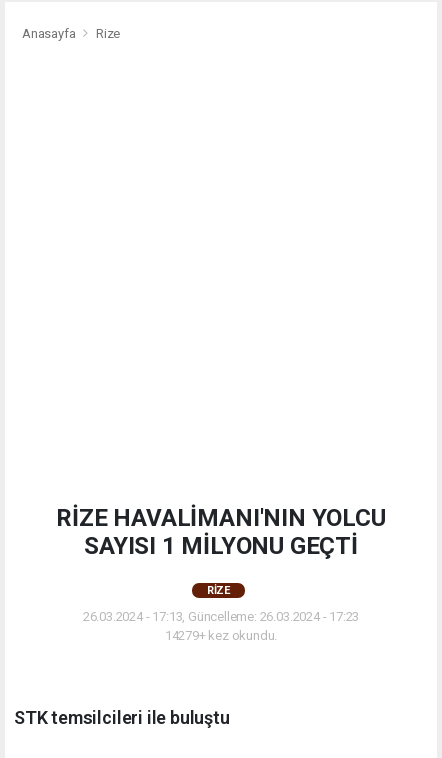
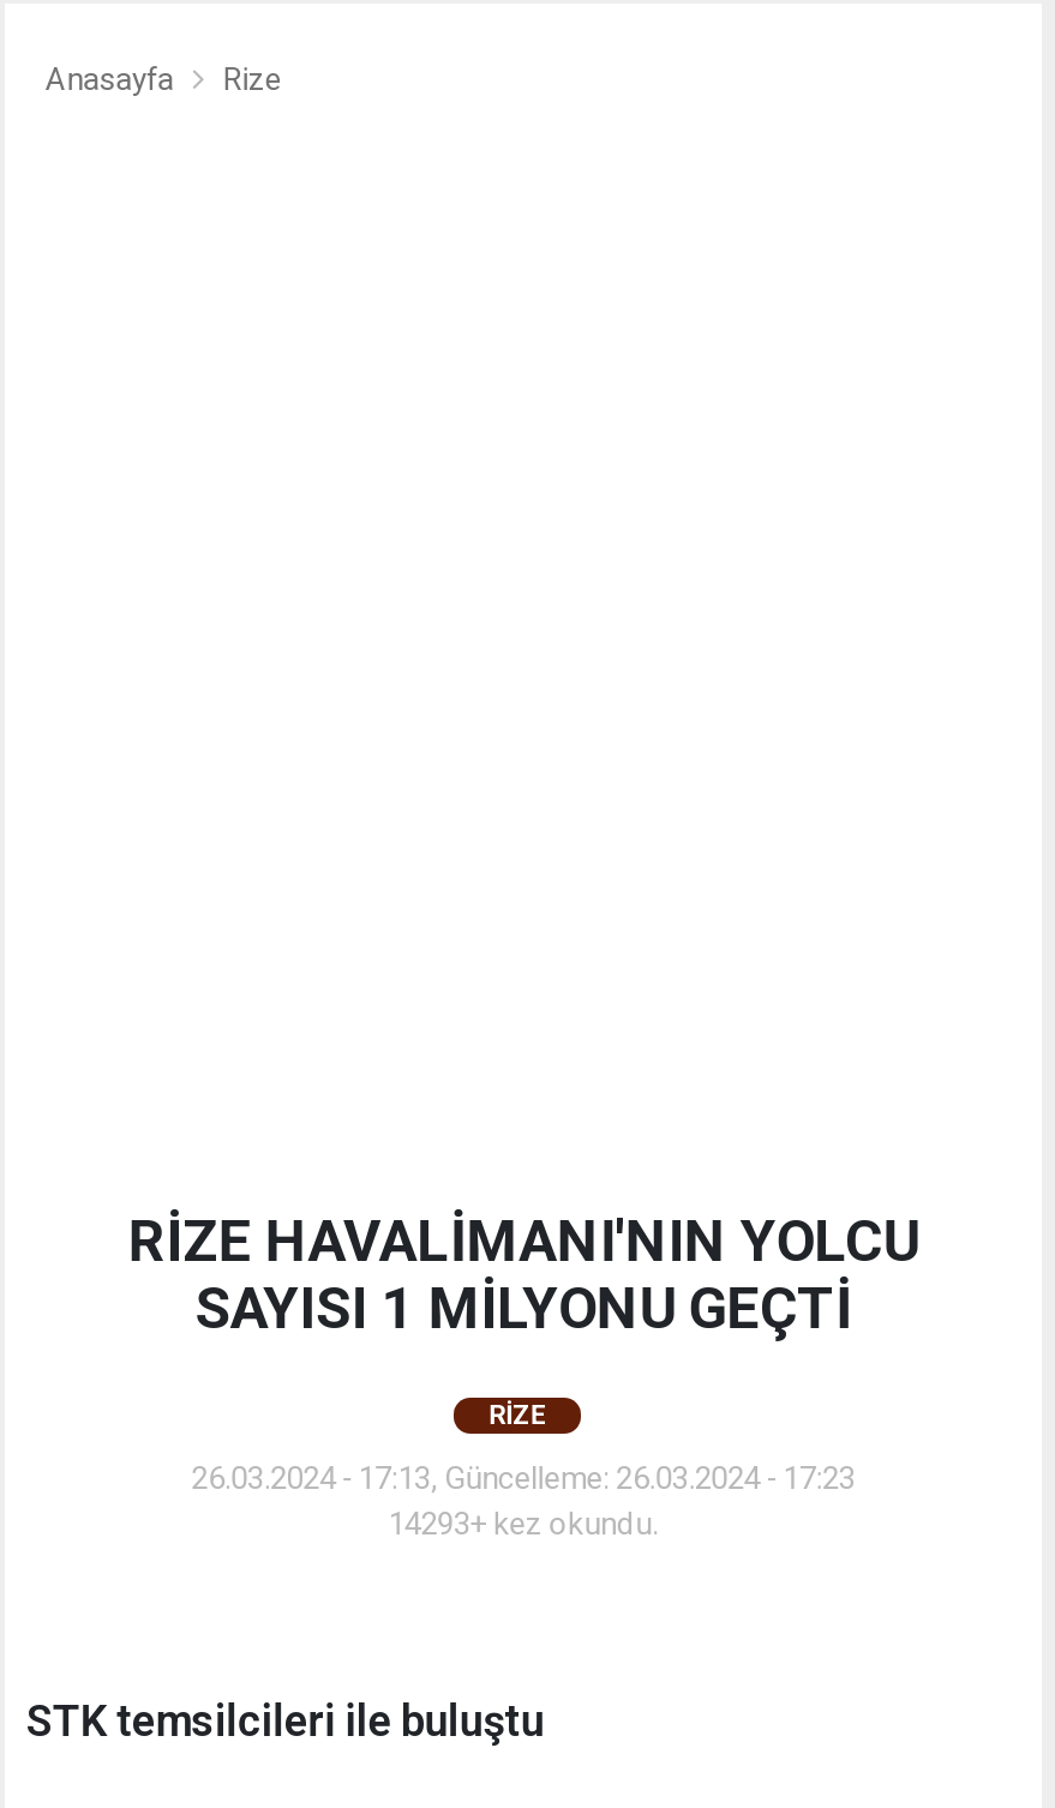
- 14279+ kez okundu.
+ 14293+ kez okundu.
